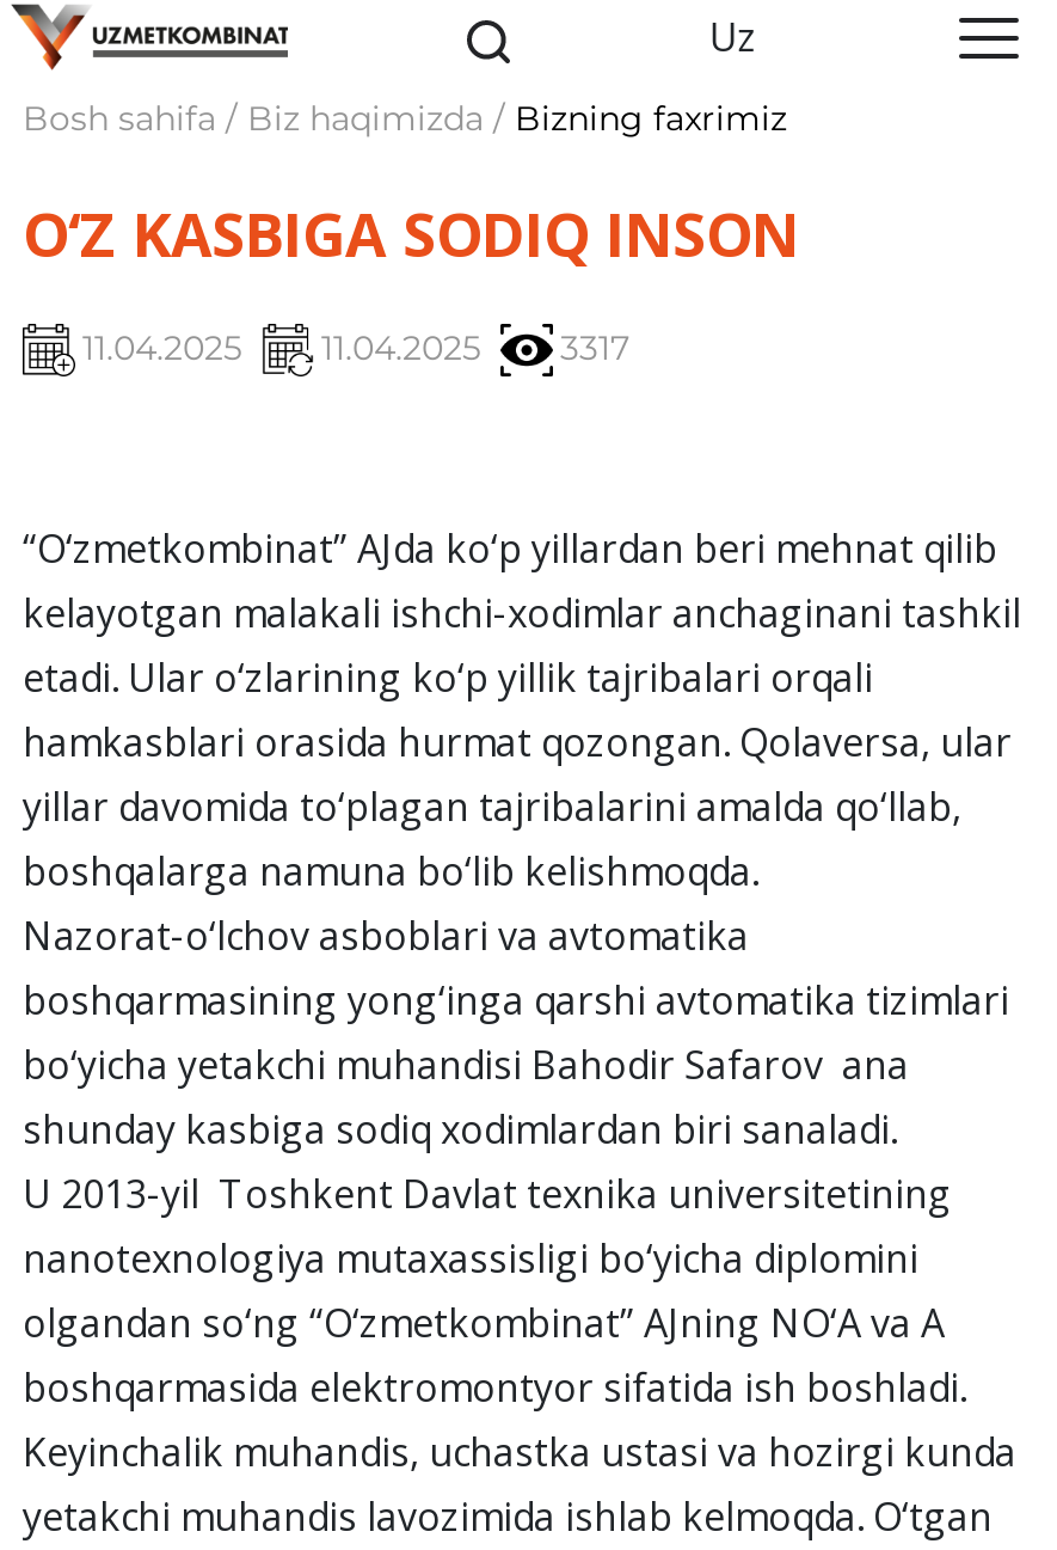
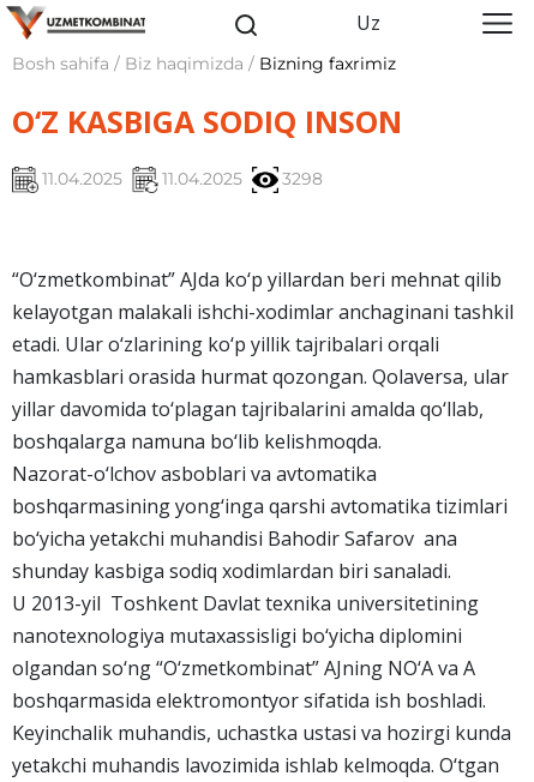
- 11.04.2025 11.04.2025 3317
+ 11.04.2025 11.04.2025 3298
